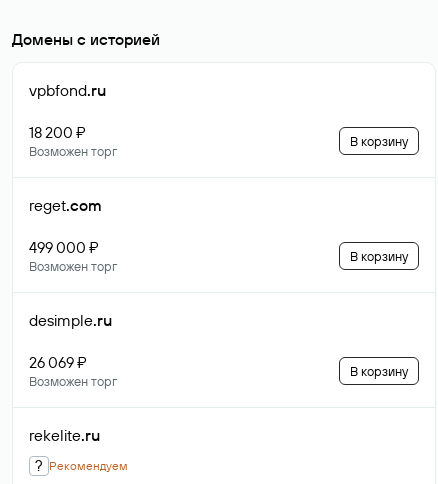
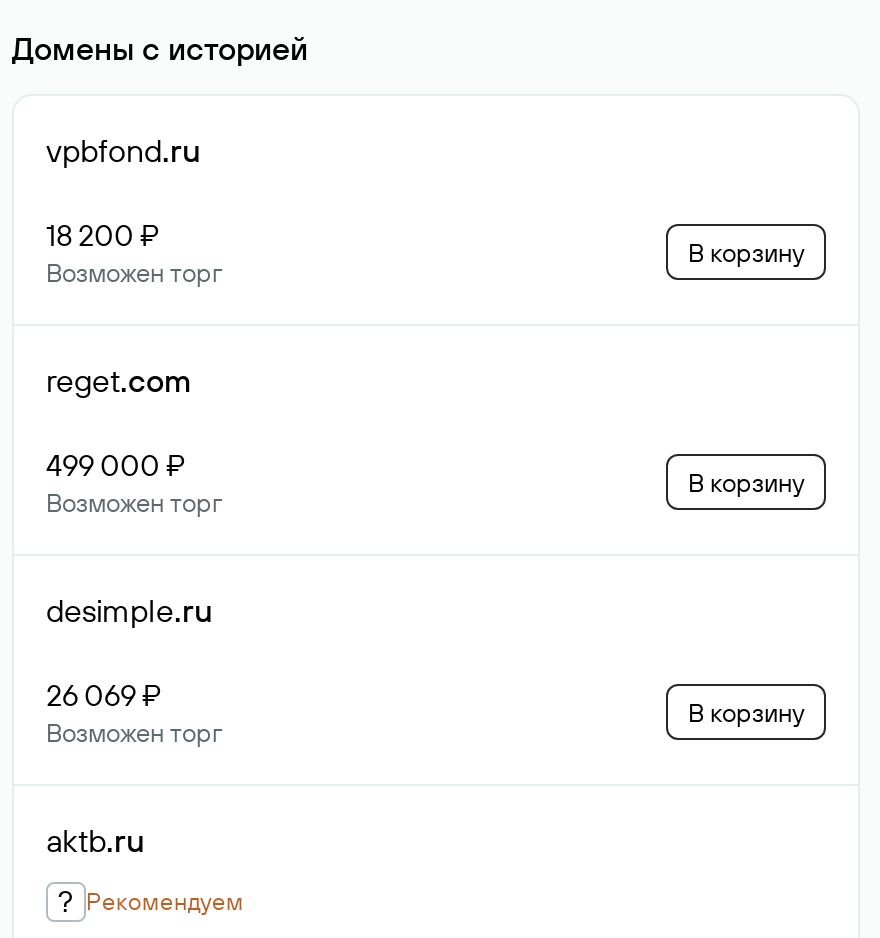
- rekelite.ru
+ aktb.ru
